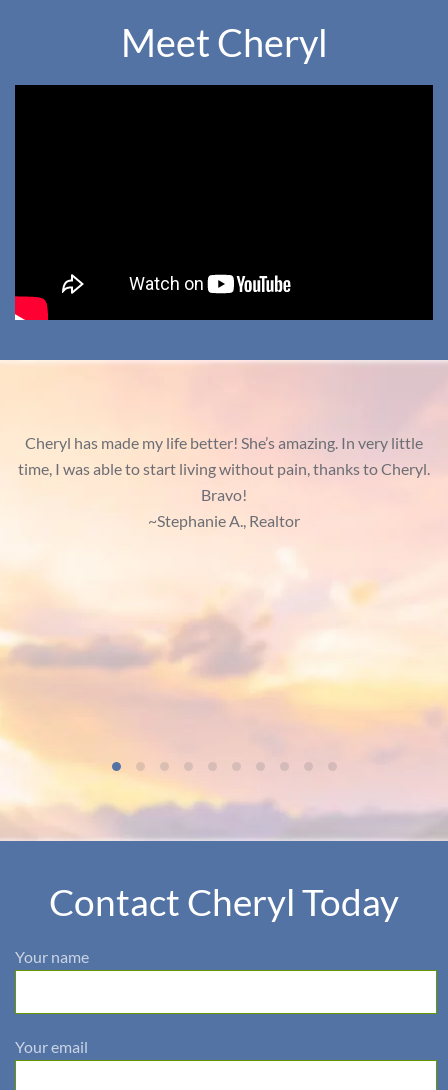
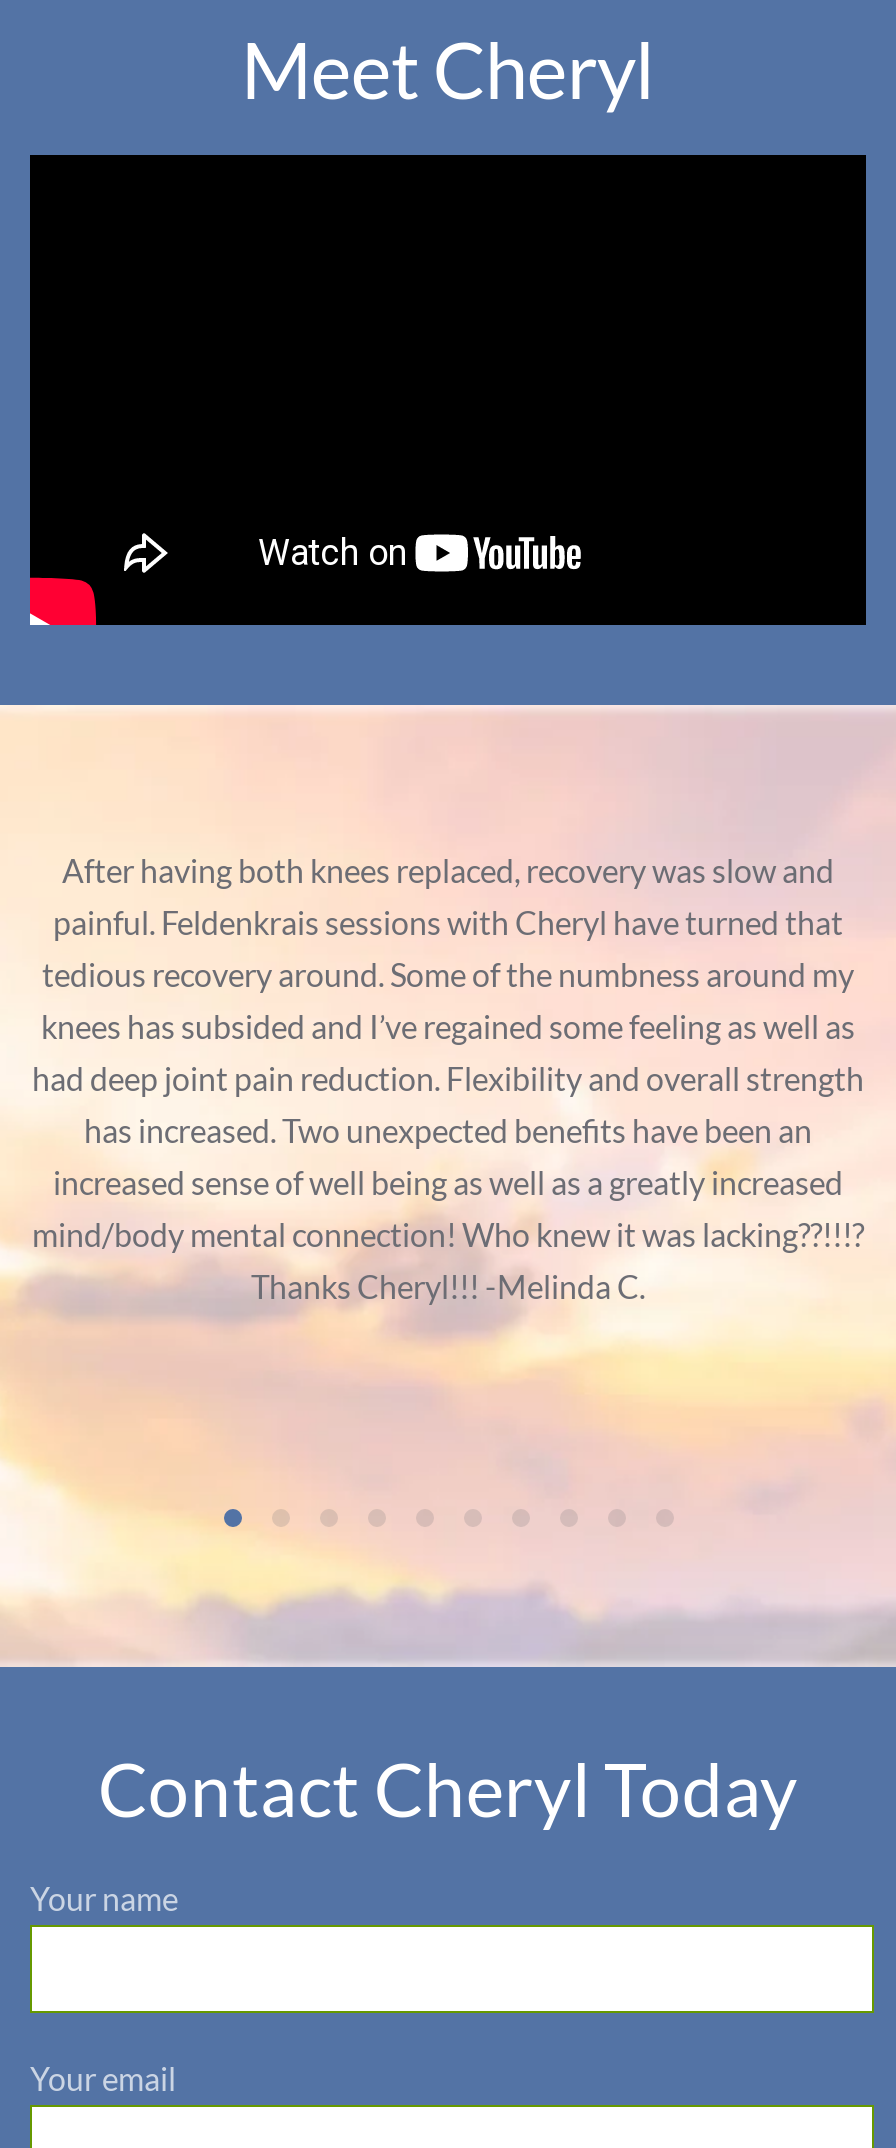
- Cheryl has made my life better! She’s amazing. In very little
- time, I was able to start living without pain, thanks to Cheryl.
- Bravo!
- ~Stephanie A., Realtor
+ After having both knees replaced, recovery was slow and
+ painful. Feldenkrais sessions with Cheryl have turned that
+ tedious recovery around. Some of the numbness around my
+ knees has subsided and I’ve regained some feeling as well as
+ had deep joint pain reduction. Flexibility and overall strength
+ has increased. Two unexpected benefits have been an
+ increased sense of well being as well as a greatly increased
+ mind/body mental connection! Who knew it was lacking??!!!?
+ Thanks Cheryl!!! -Melinda C.
